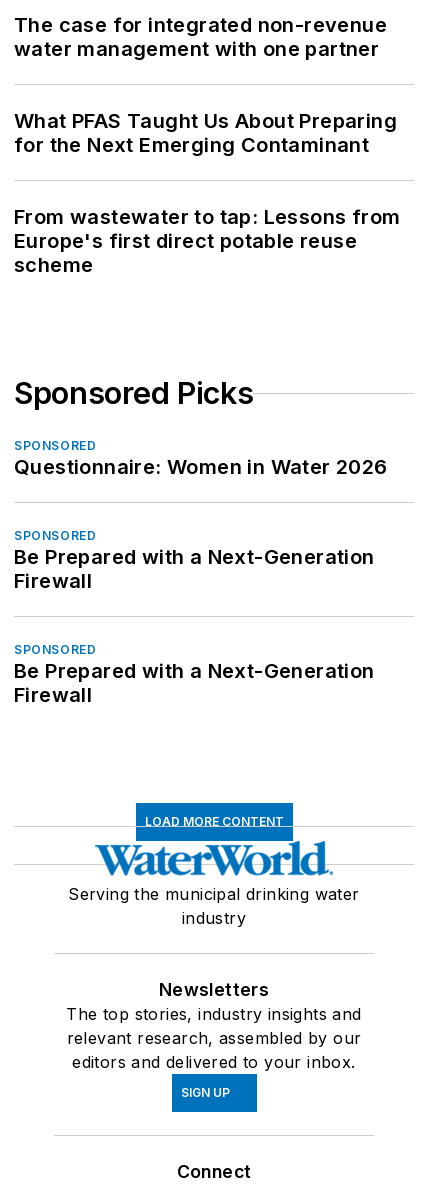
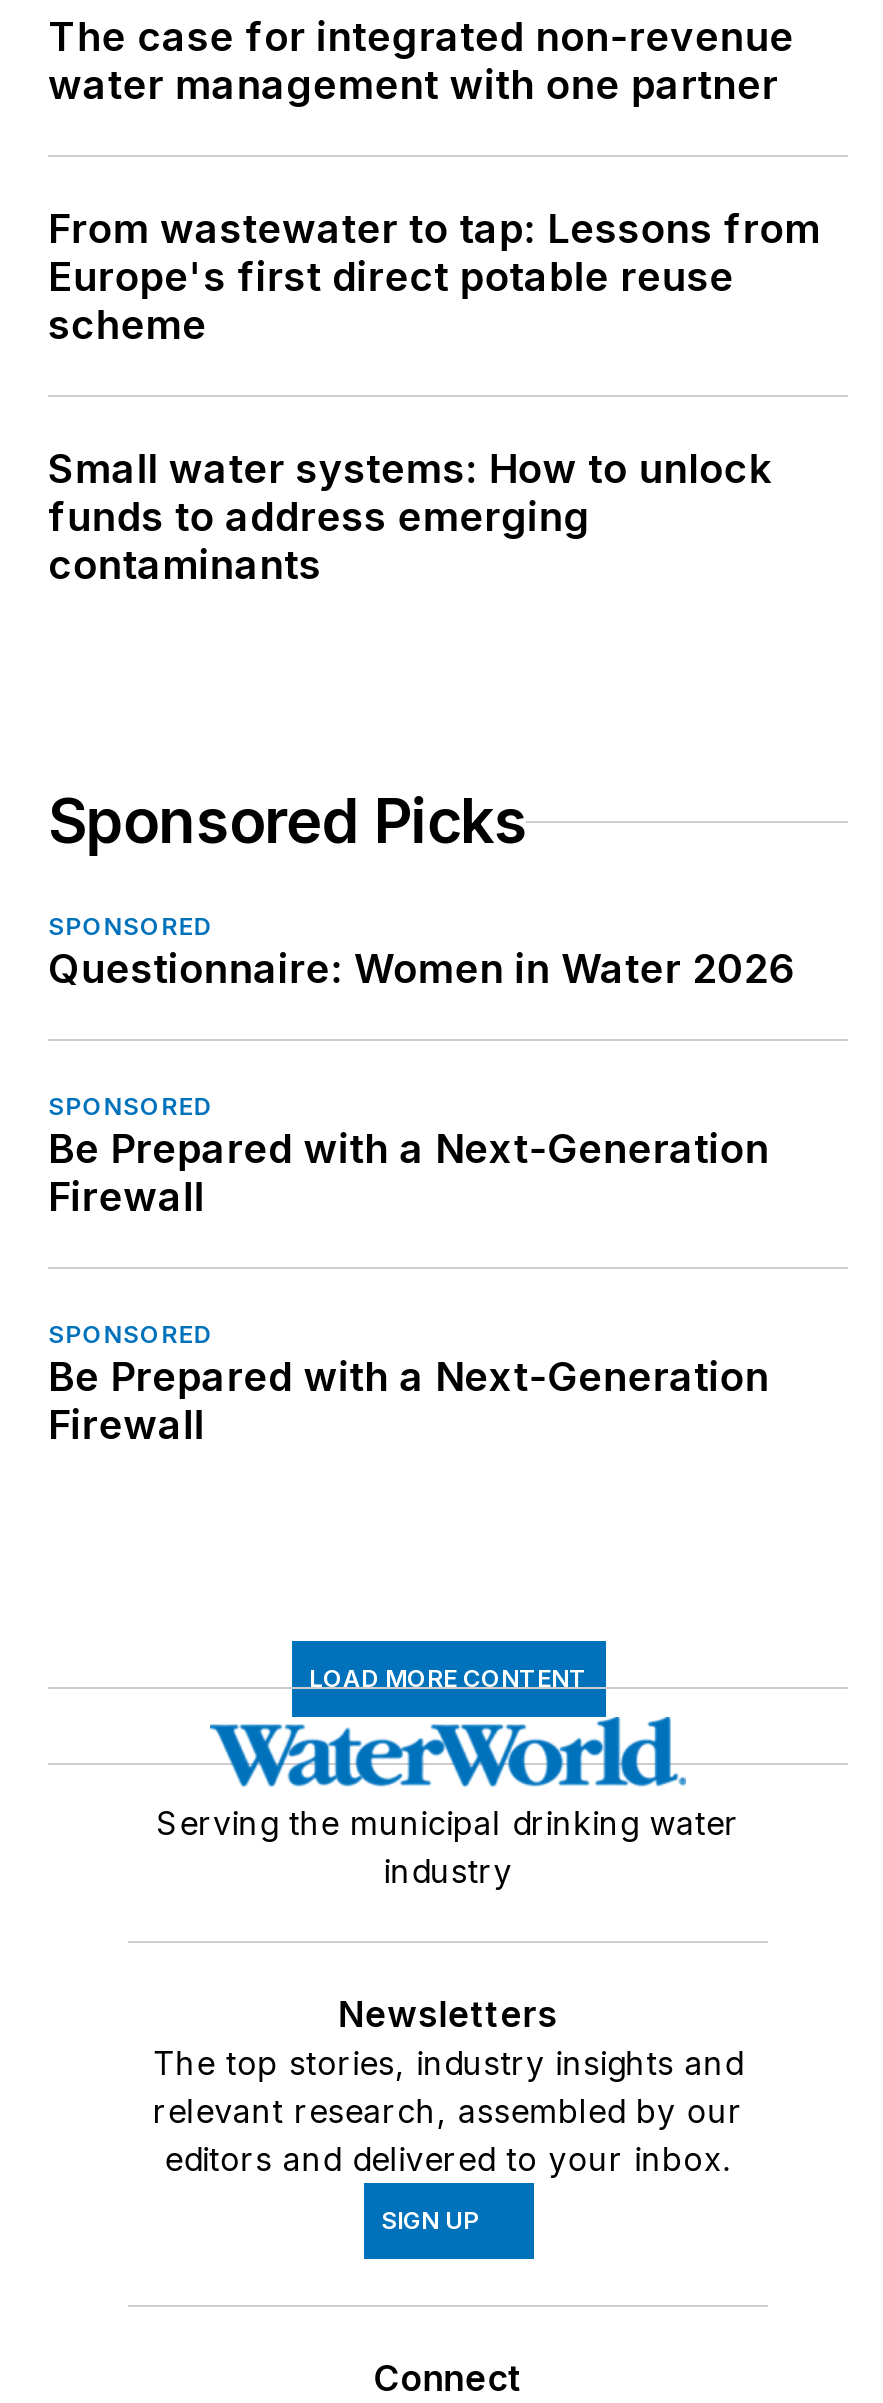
- What PFAS Taught Us About Preparing
- for the Next Emerging Contaminant

moved up: From wastewater to tap: Lessons from | Europe's first direct potable reuse | scheme

+ Small water systems: How to unlock
+ funds to address emerging
+ contaminants
